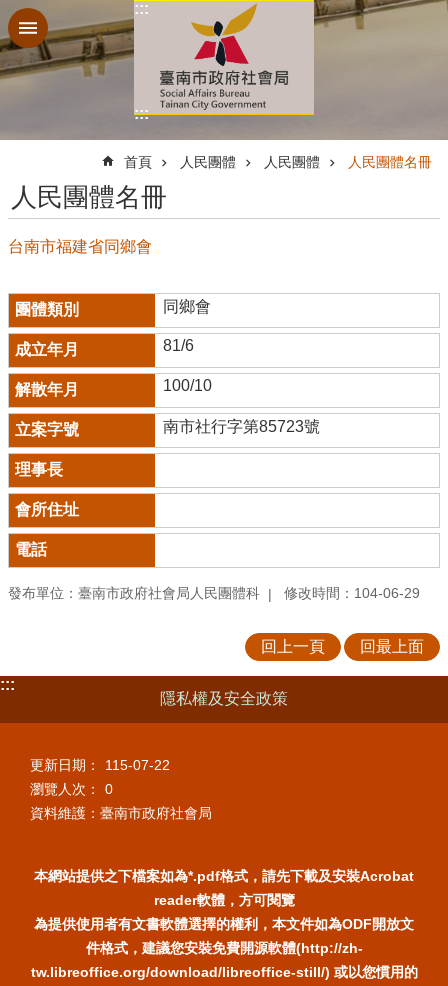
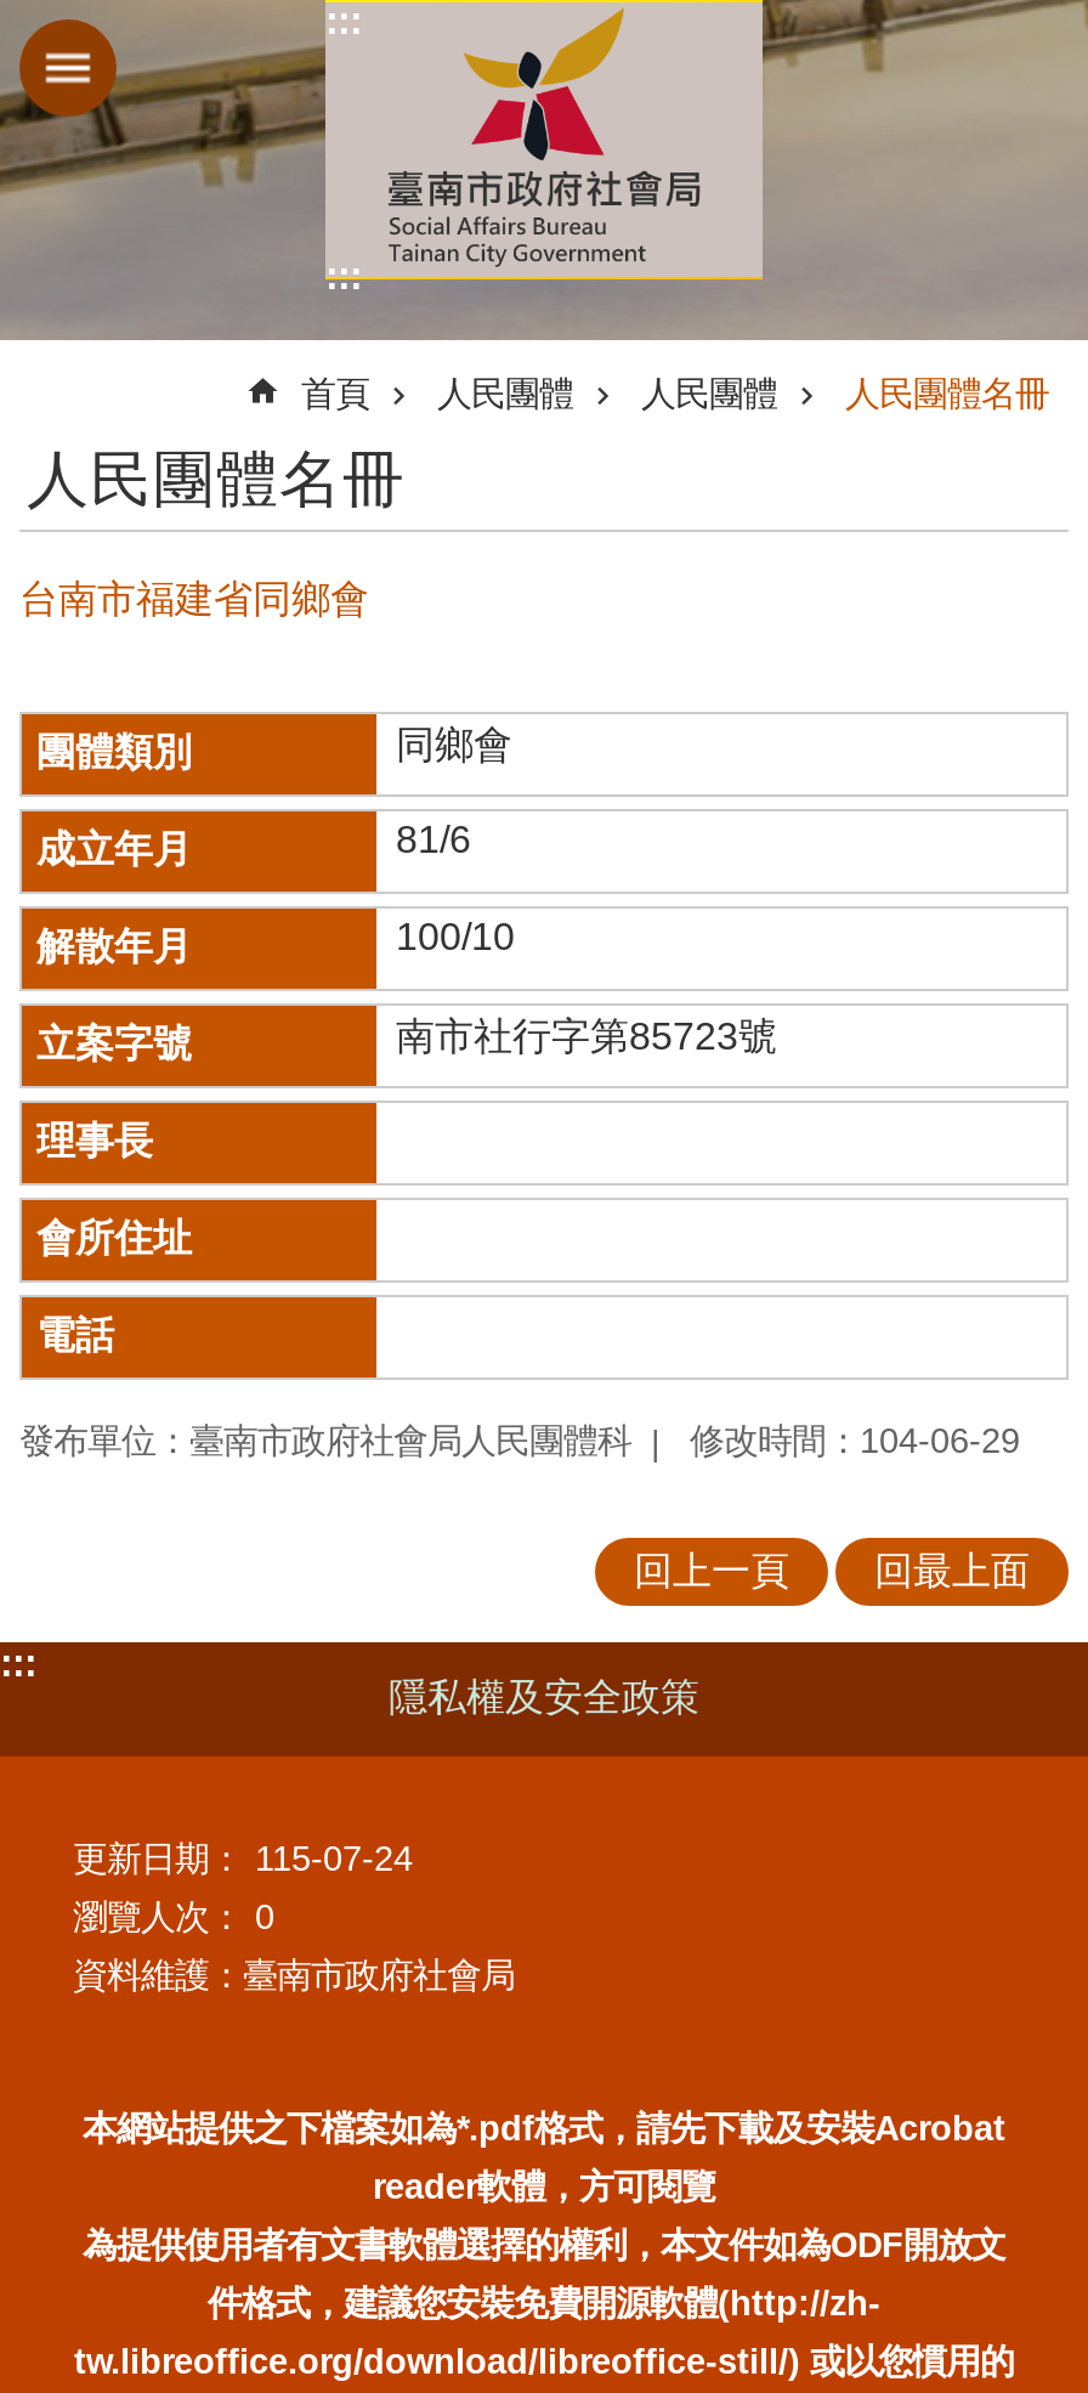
- 更新日期： 115-07-22
+ 更新日期： 115-07-24
